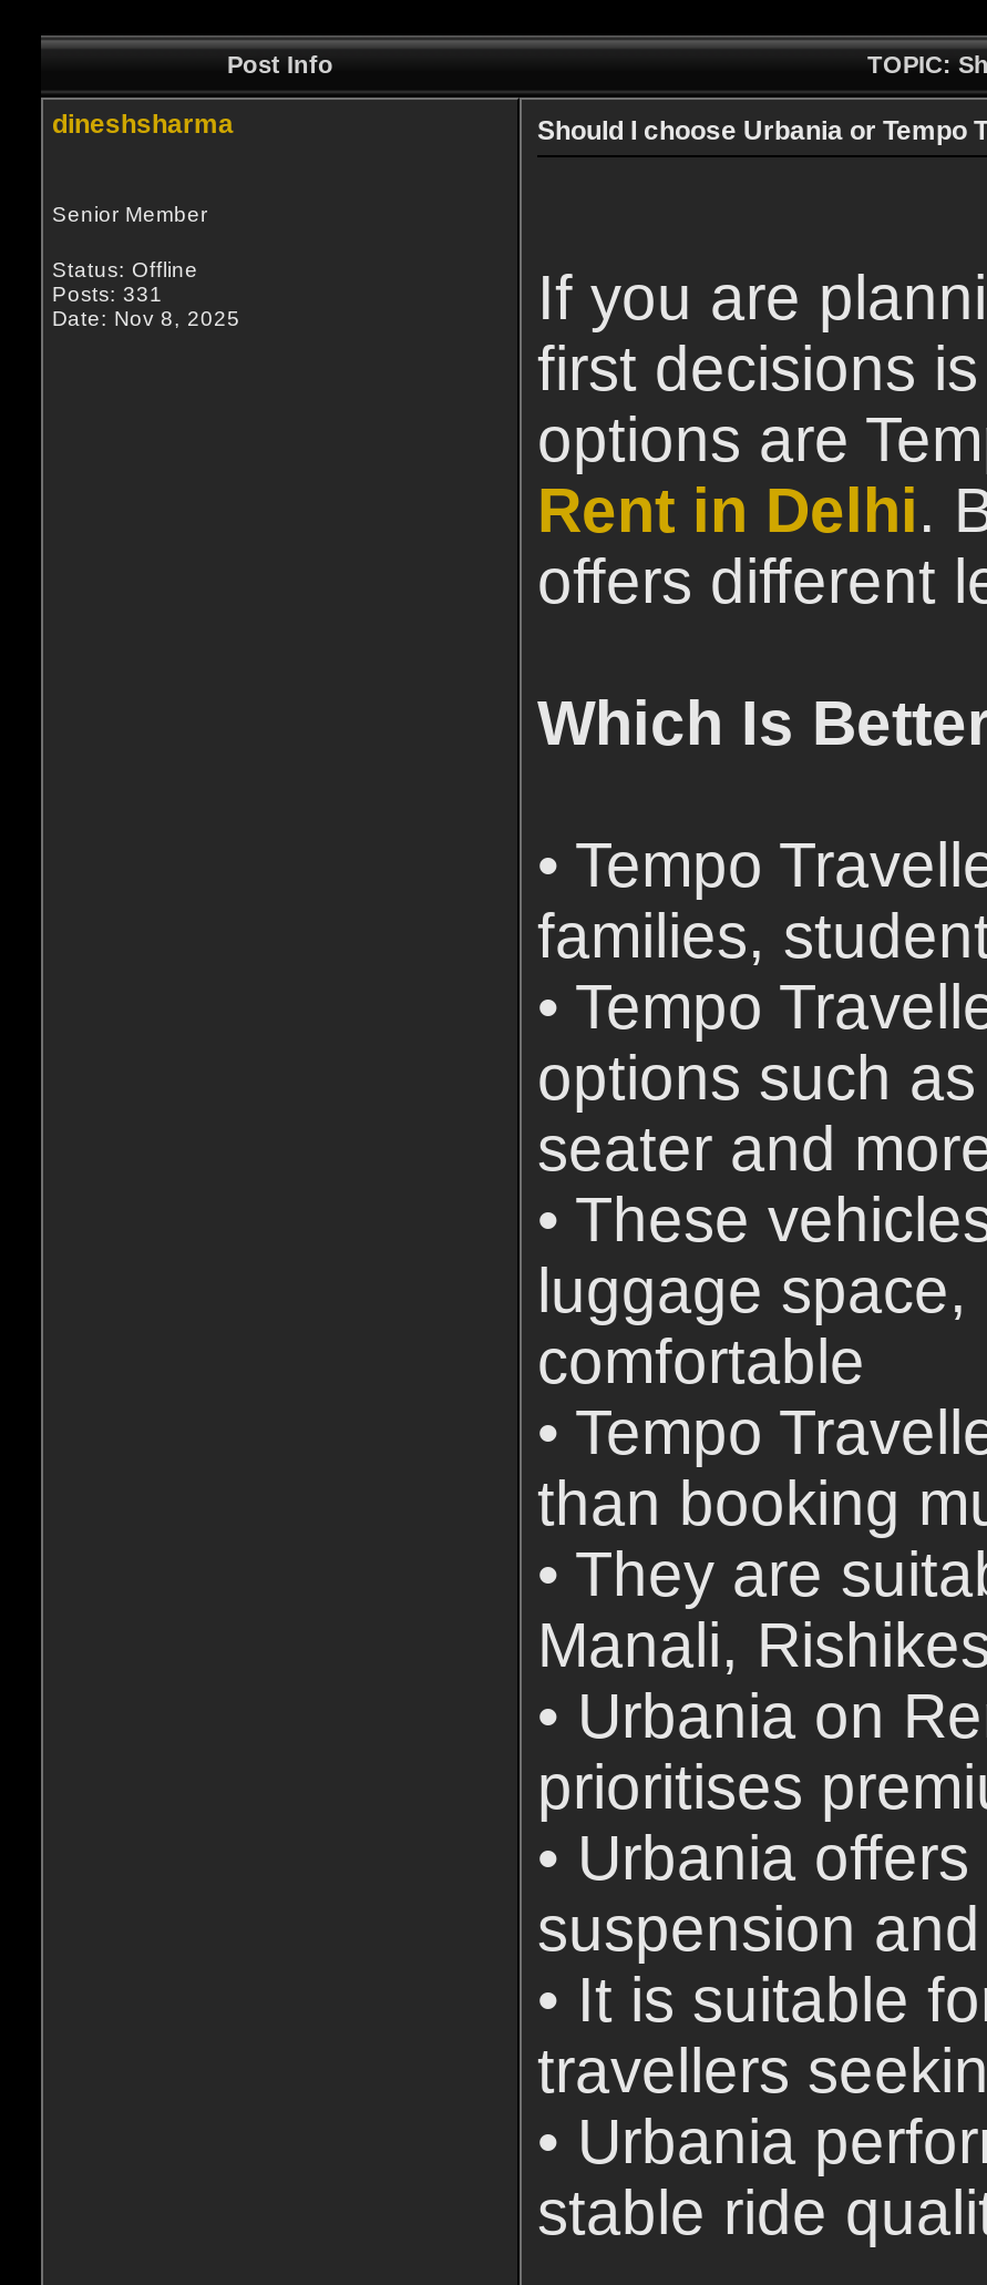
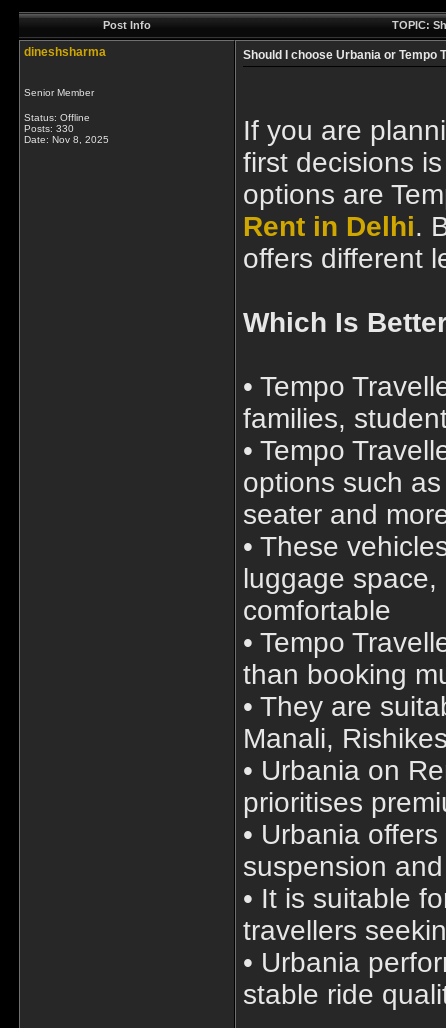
- Posts: 331
+ Posts: 330
